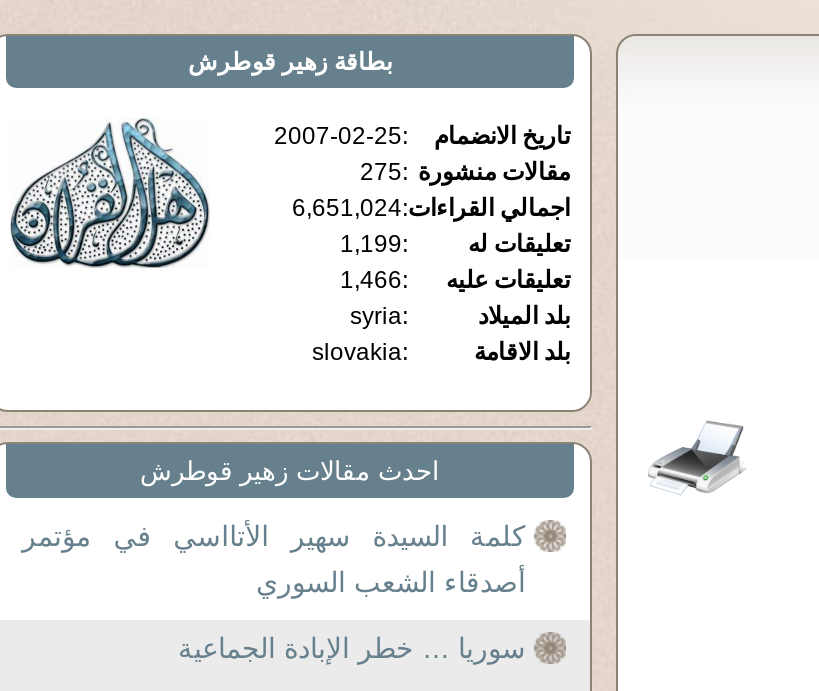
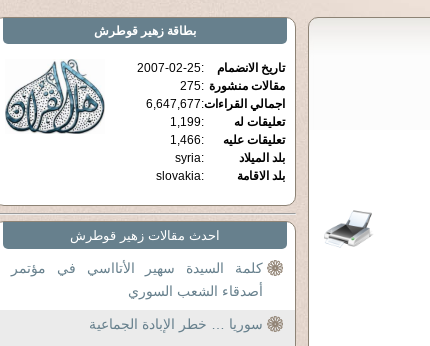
- اجمالي القراءات:6,651,024
+ اجمالي القراءات:6,647,677
